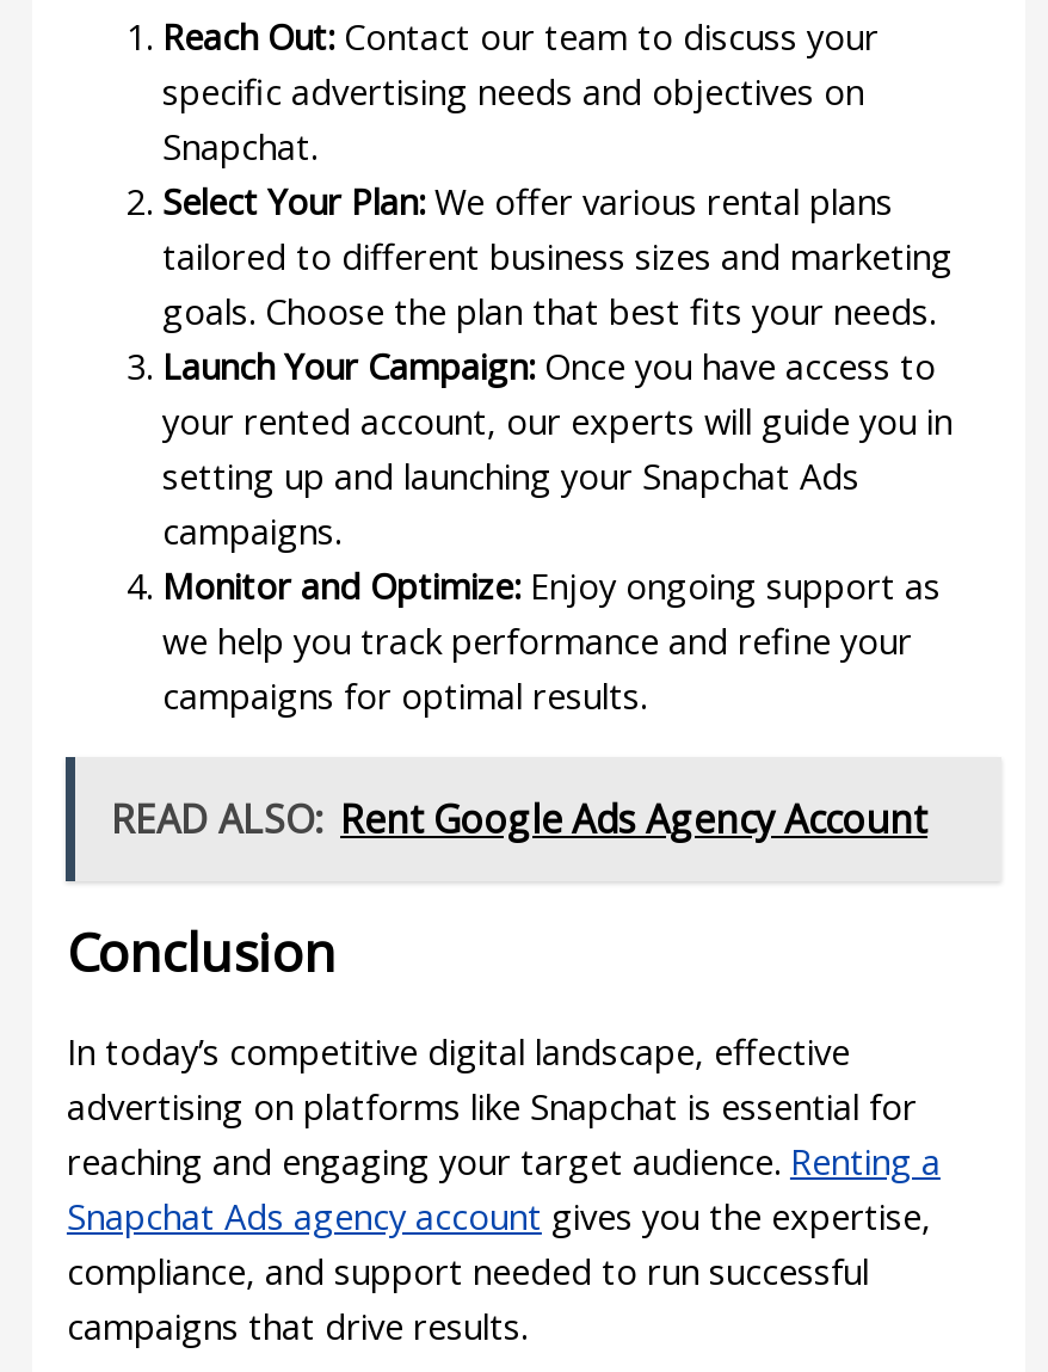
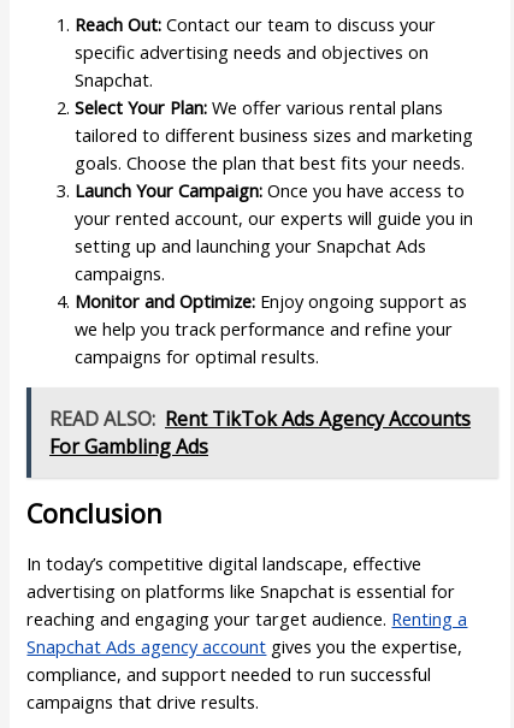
- READ ALSO: Rent Google Ads Agency Account
+ READ ALSO: Rent TikTok Ads Agency Accounts
+ For Gambling Ads
